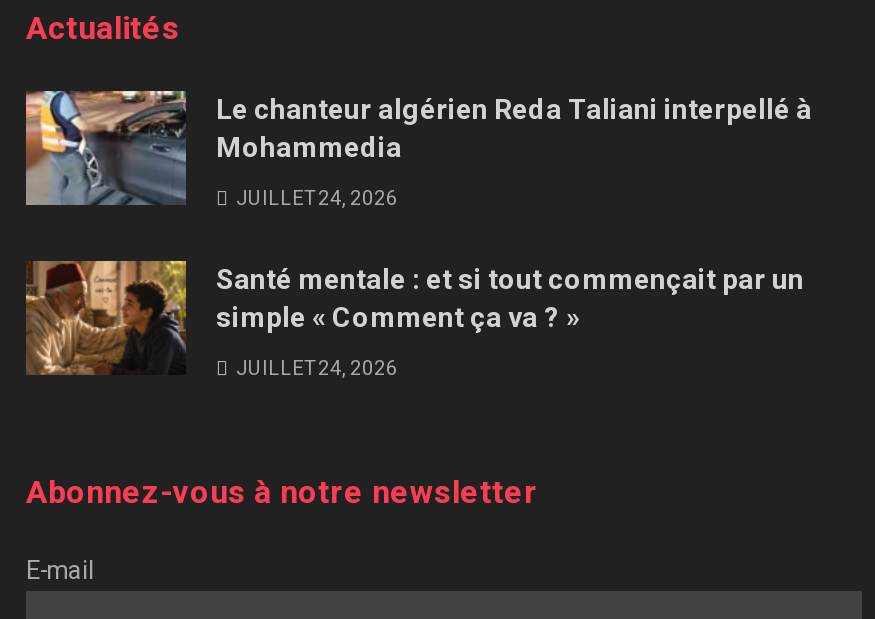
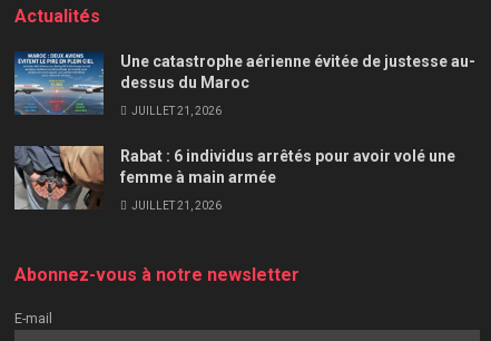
- [image]
- Le chanteur algérien Reda Taliani interpellé à
- Mohammedia
+ [image]
+ Une catastrophe aérienne évitée de justesse au-
+ dessus du Maroc

- JUILLET 24, 2026
+ JUILLET 21, 2026

- [image]
- Santé mentale : et si tout commençait par un
- simple « Comment ça va ? »
+ [image]
+ Rabat : 6 individus arrêtés pour avoir volé une
+ femme à main armée

- JUILLET 24, 2026
+ JUILLET 21, 2026
